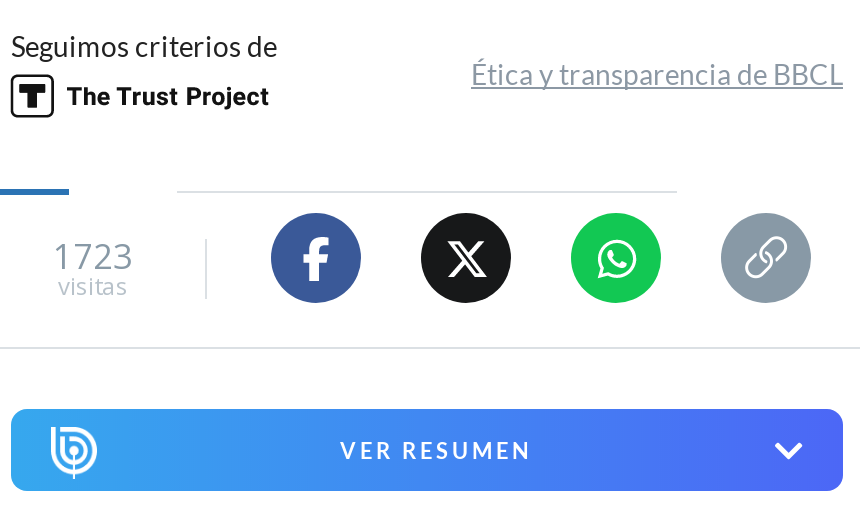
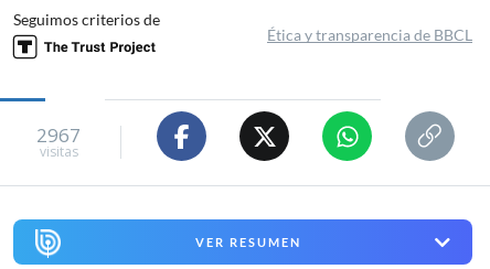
- 1723
+ 2967
